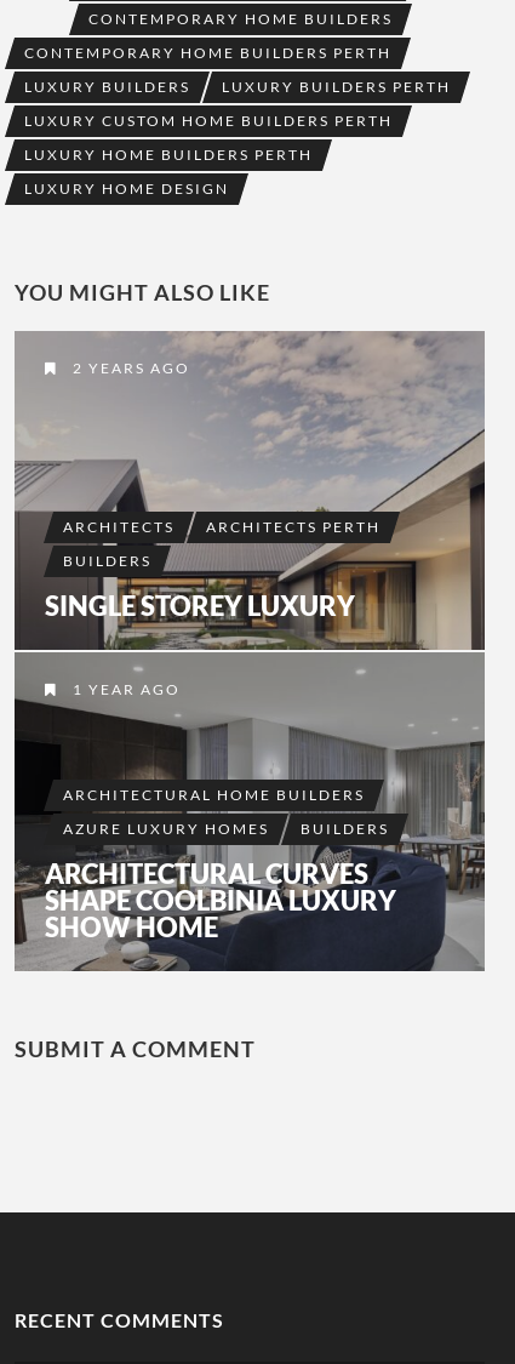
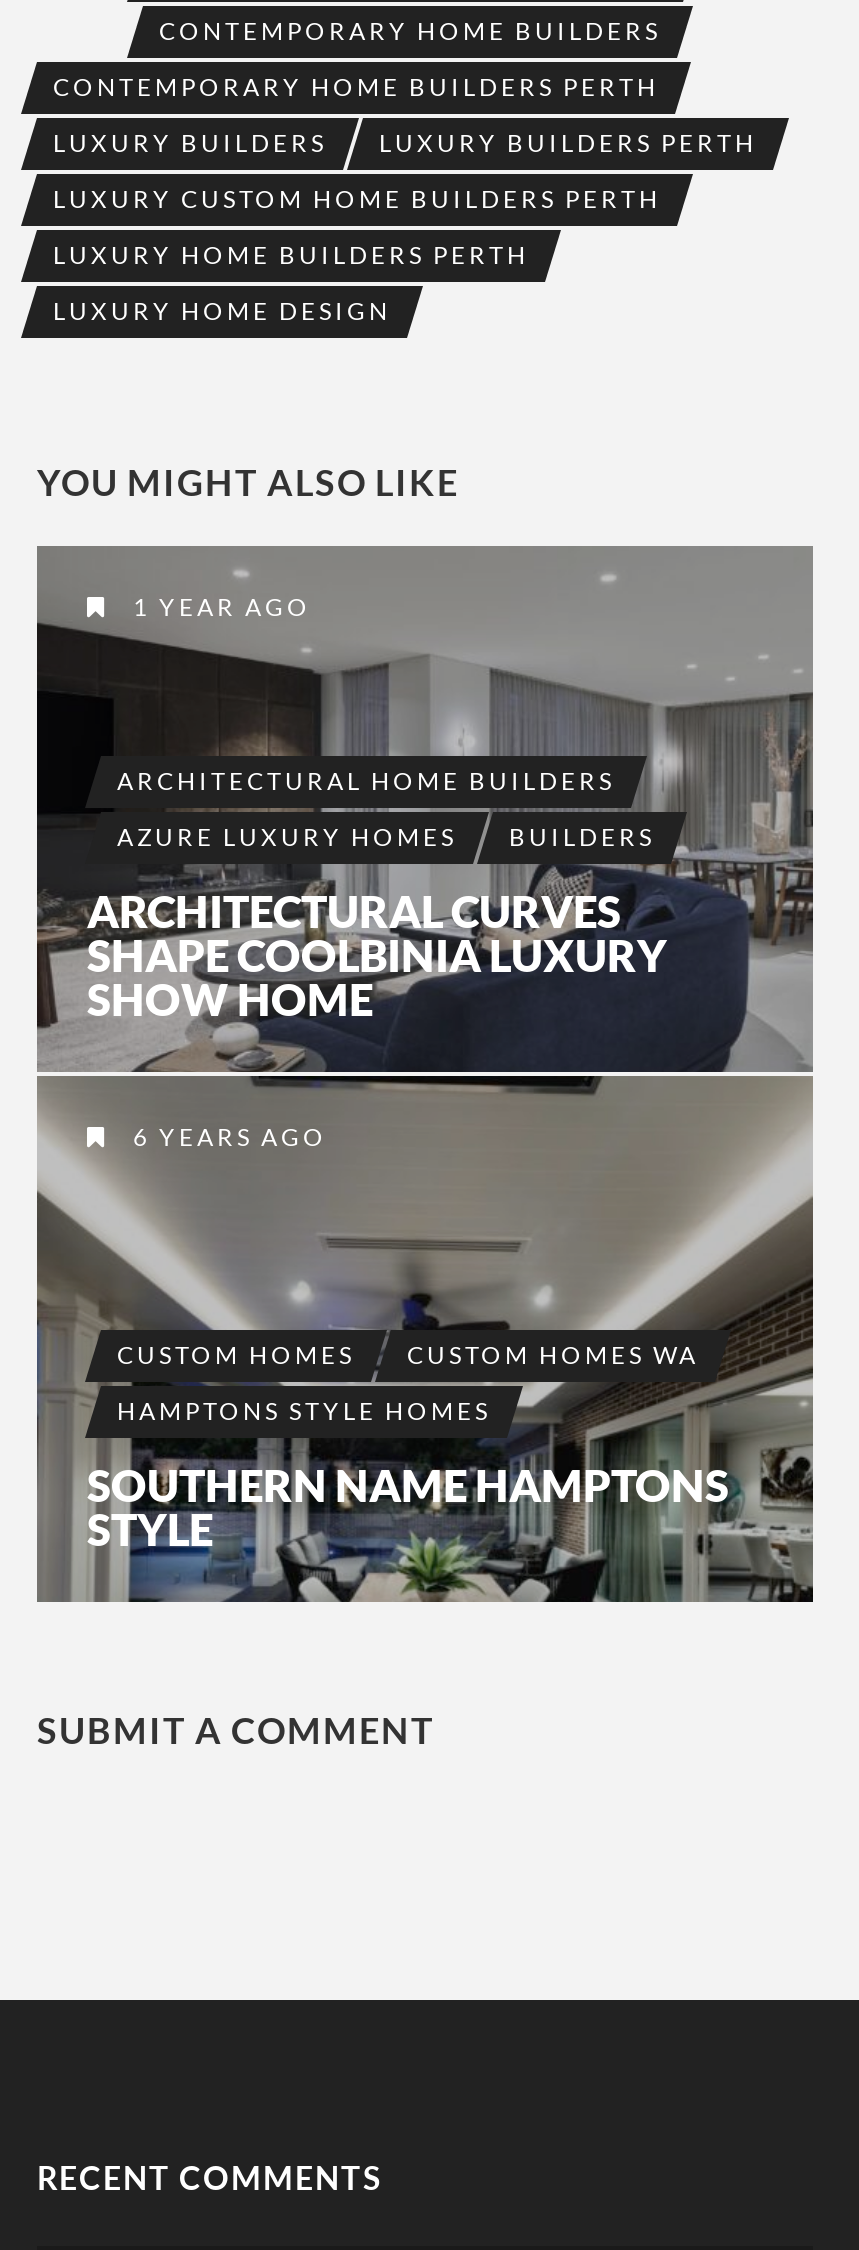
- [image]
- 2 YEARS AGO

- ARCHITECTS
- ARCHITECTS PERTH
- BUILDERS
- SINGLE STOREY LUXURY

moved up: [image] | 1 YEAR AGO | ARCHITECTURAL HOME BUILDERS | AZURE LUXURY HOMES | BUILDERS | ARCHITECTURAL CURVES | SHAPE COOLBINIA LUXURY

+ [image]
+ 6 YEARS AGO

+ CUSTOM HOMES
+ CUSTOM HOMES WA
+ HAMPTONS STYLE HOMES
+ SOUTHERN NAME HAMPTONS
+ STYLE
